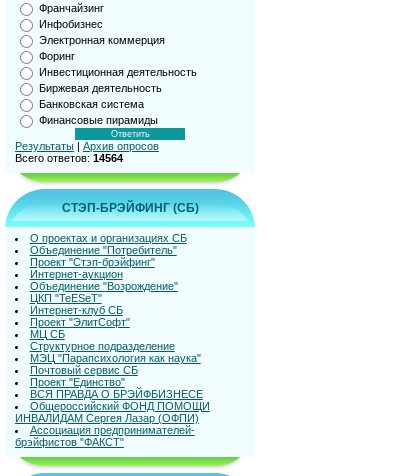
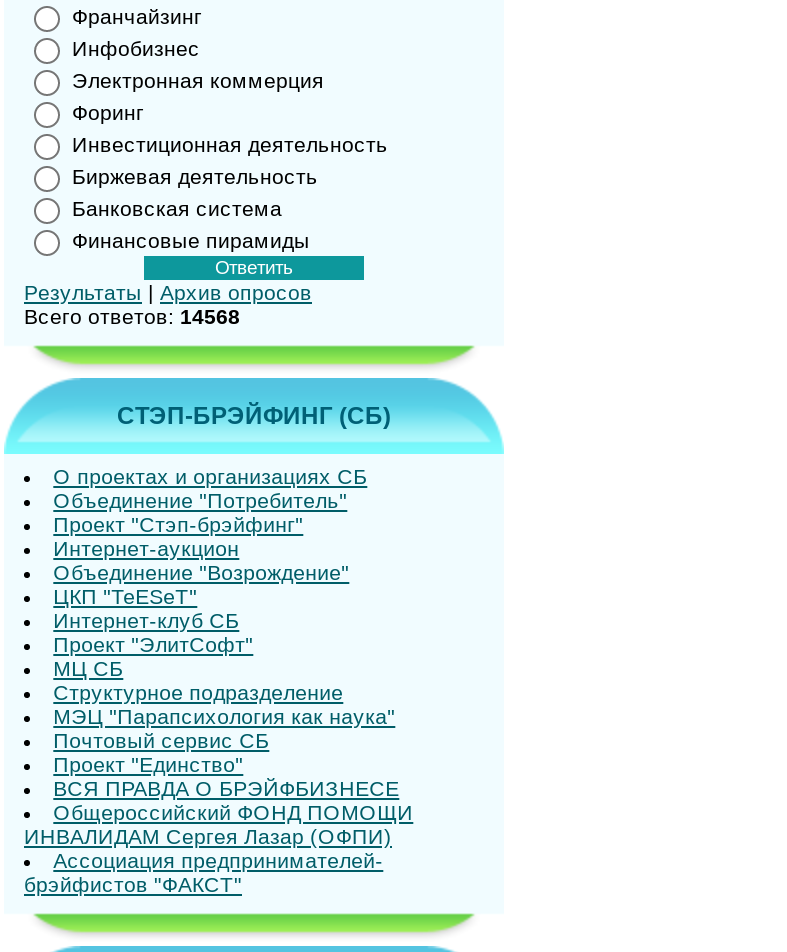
- Всего ответов:14564
+ Всего ответов:14568
